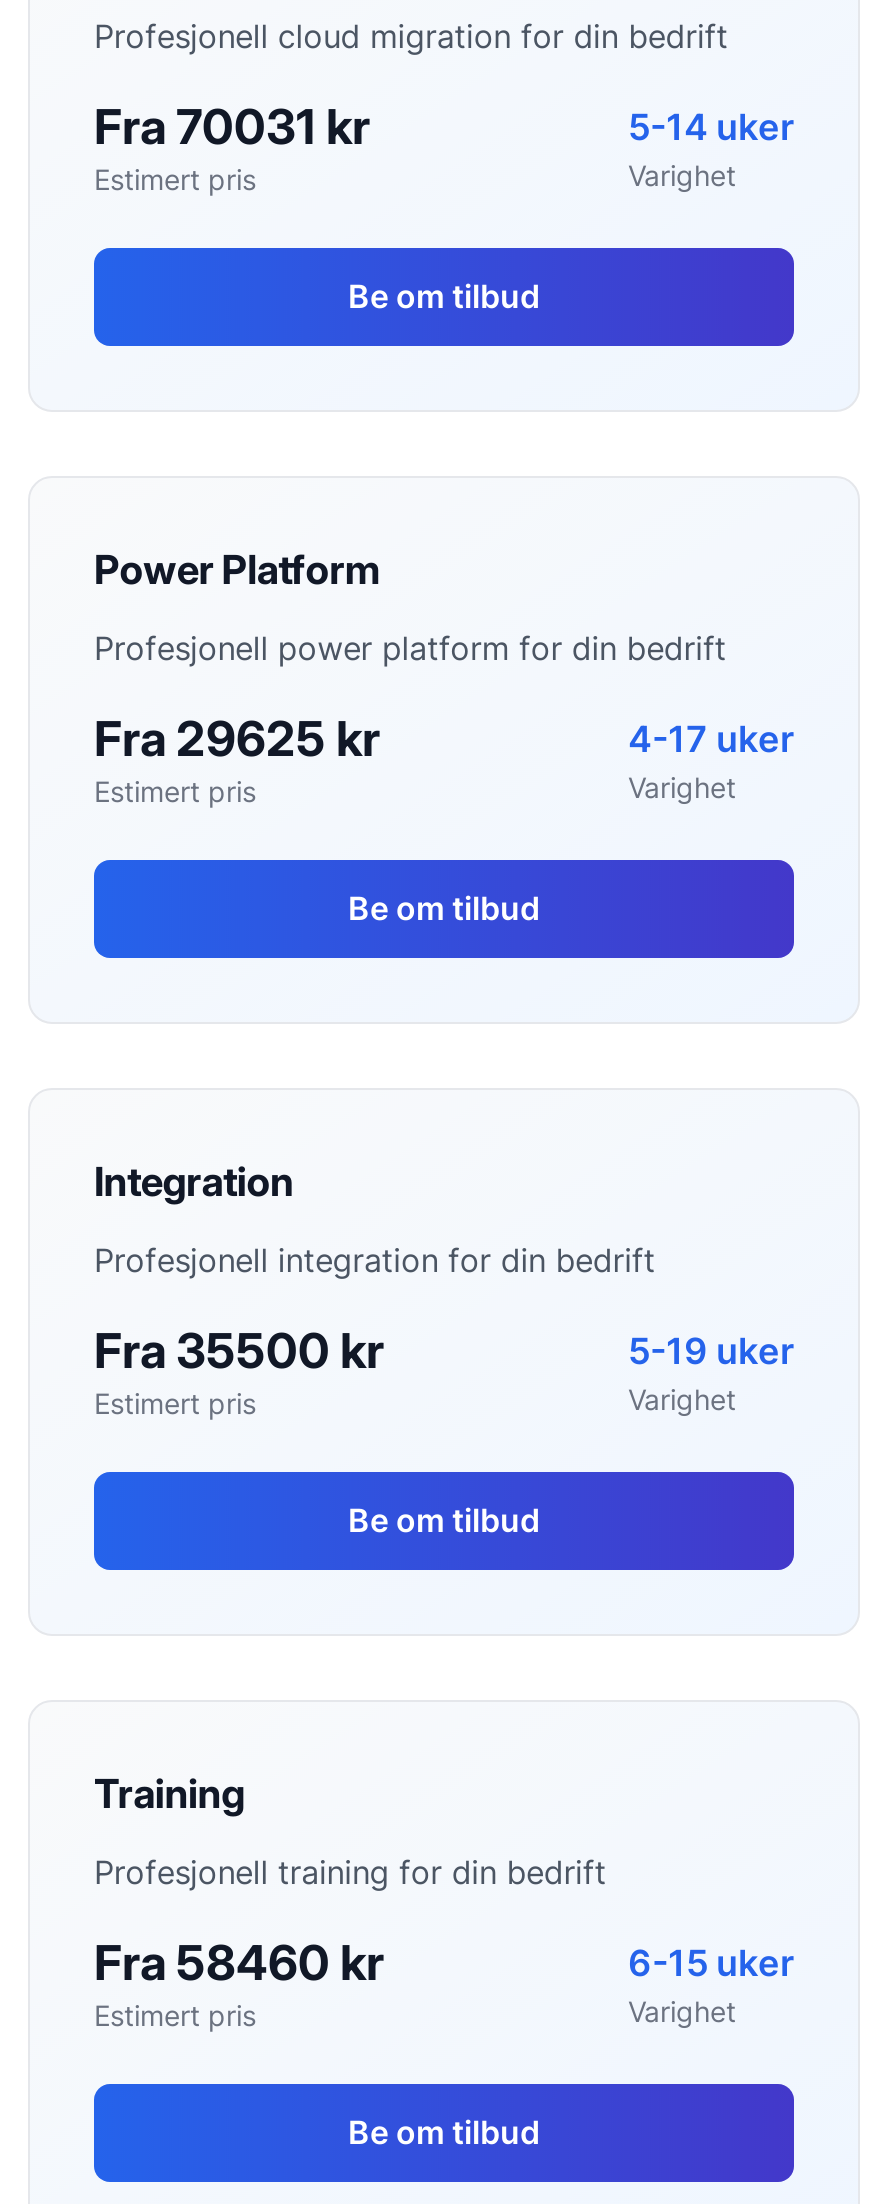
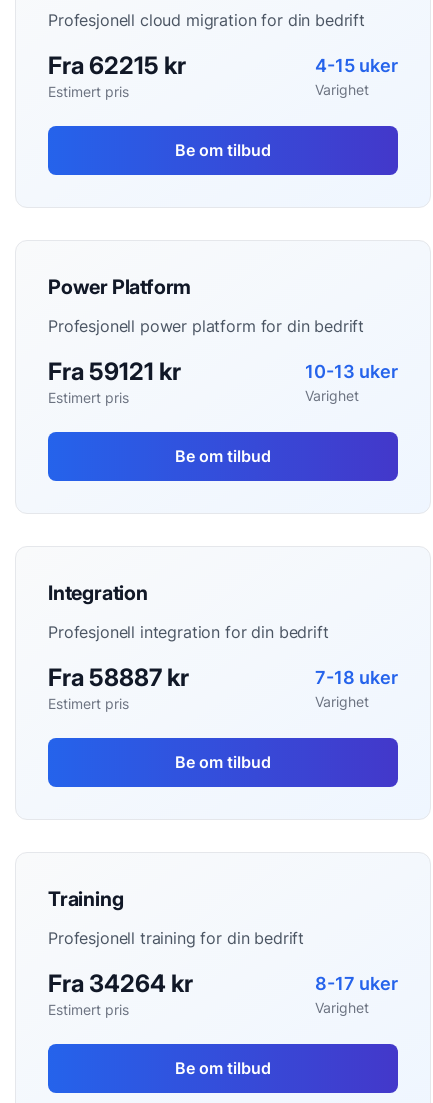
- Fra 70031 kr
+ Fra 62215 kr

- 5-14 uker
+ 4-15 uker

- Fra 29625 kr
+ Fra 59121 kr

- 4-17 uker
+ 10-13 uker

- Fra 35500 kr
+ Fra 58887 kr

- 5-19 uker
+ 7-18 uker

- Fra 58460 kr
+ Fra 34264 kr

- 6-15 uker
+ 8-17 uker
